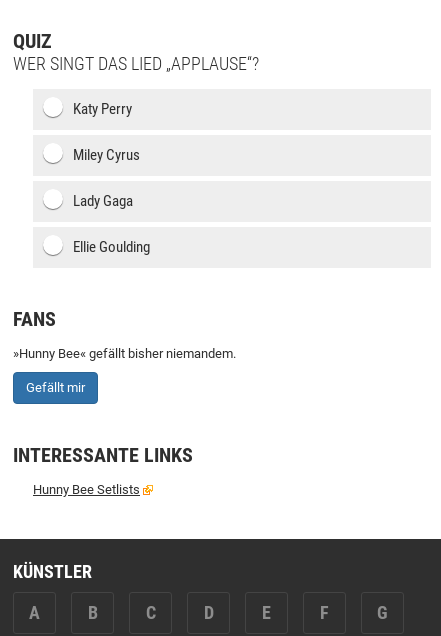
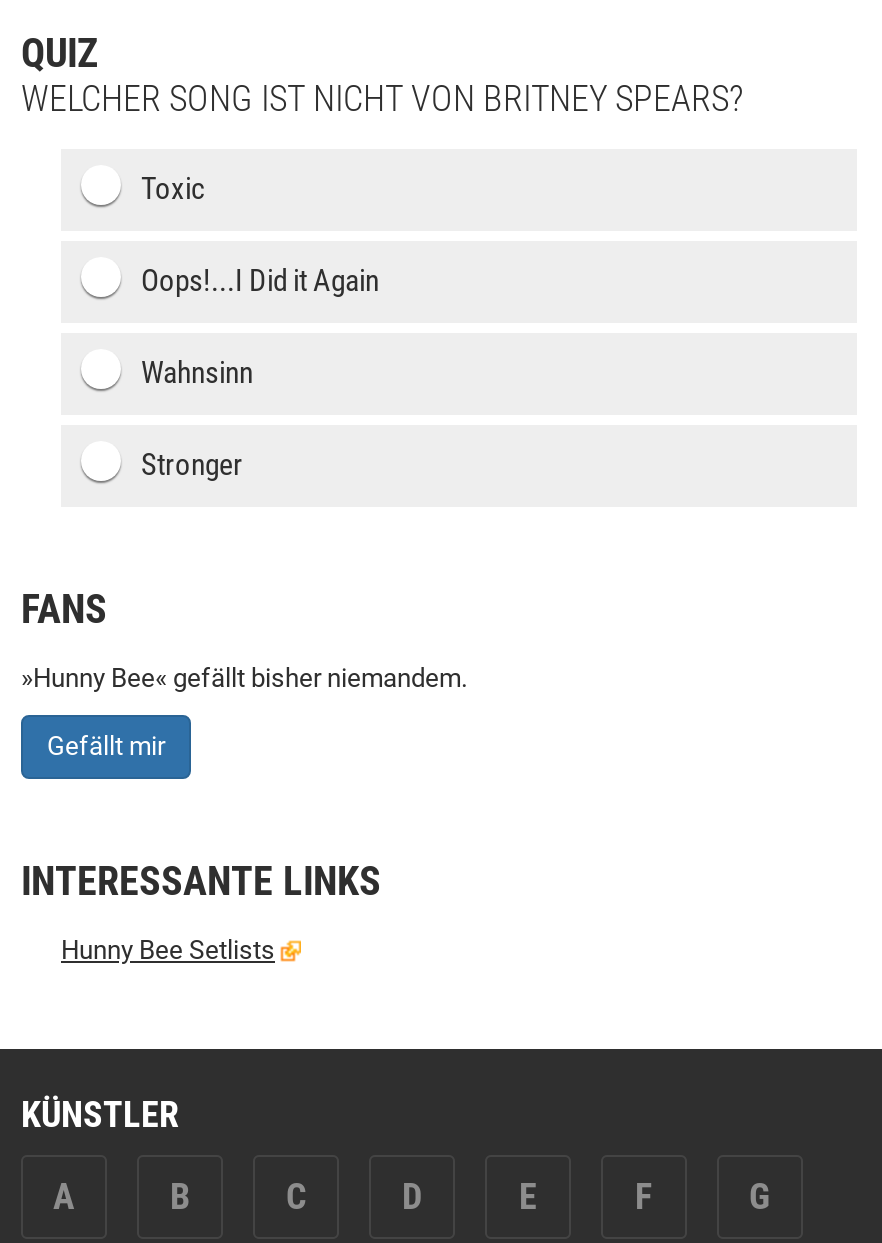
- WER SINGT DAS LIED „APPLAUSE“?
+ WELCHER SONG IST NICHT VON BRITNEY SPEARS?

- Katy Perry
+ Toxic

- Miley Cyrus
+ Oops!...I Did it Again

- Lady Gaga
+ Wahnsinn

- Ellie Goulding
+ Stronger
